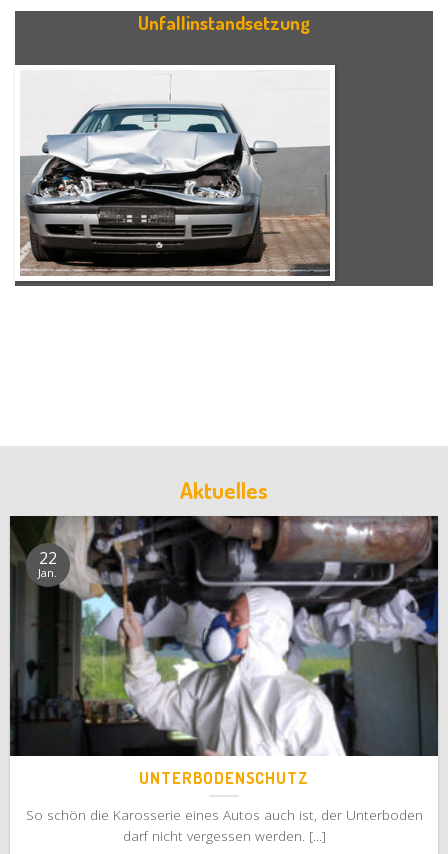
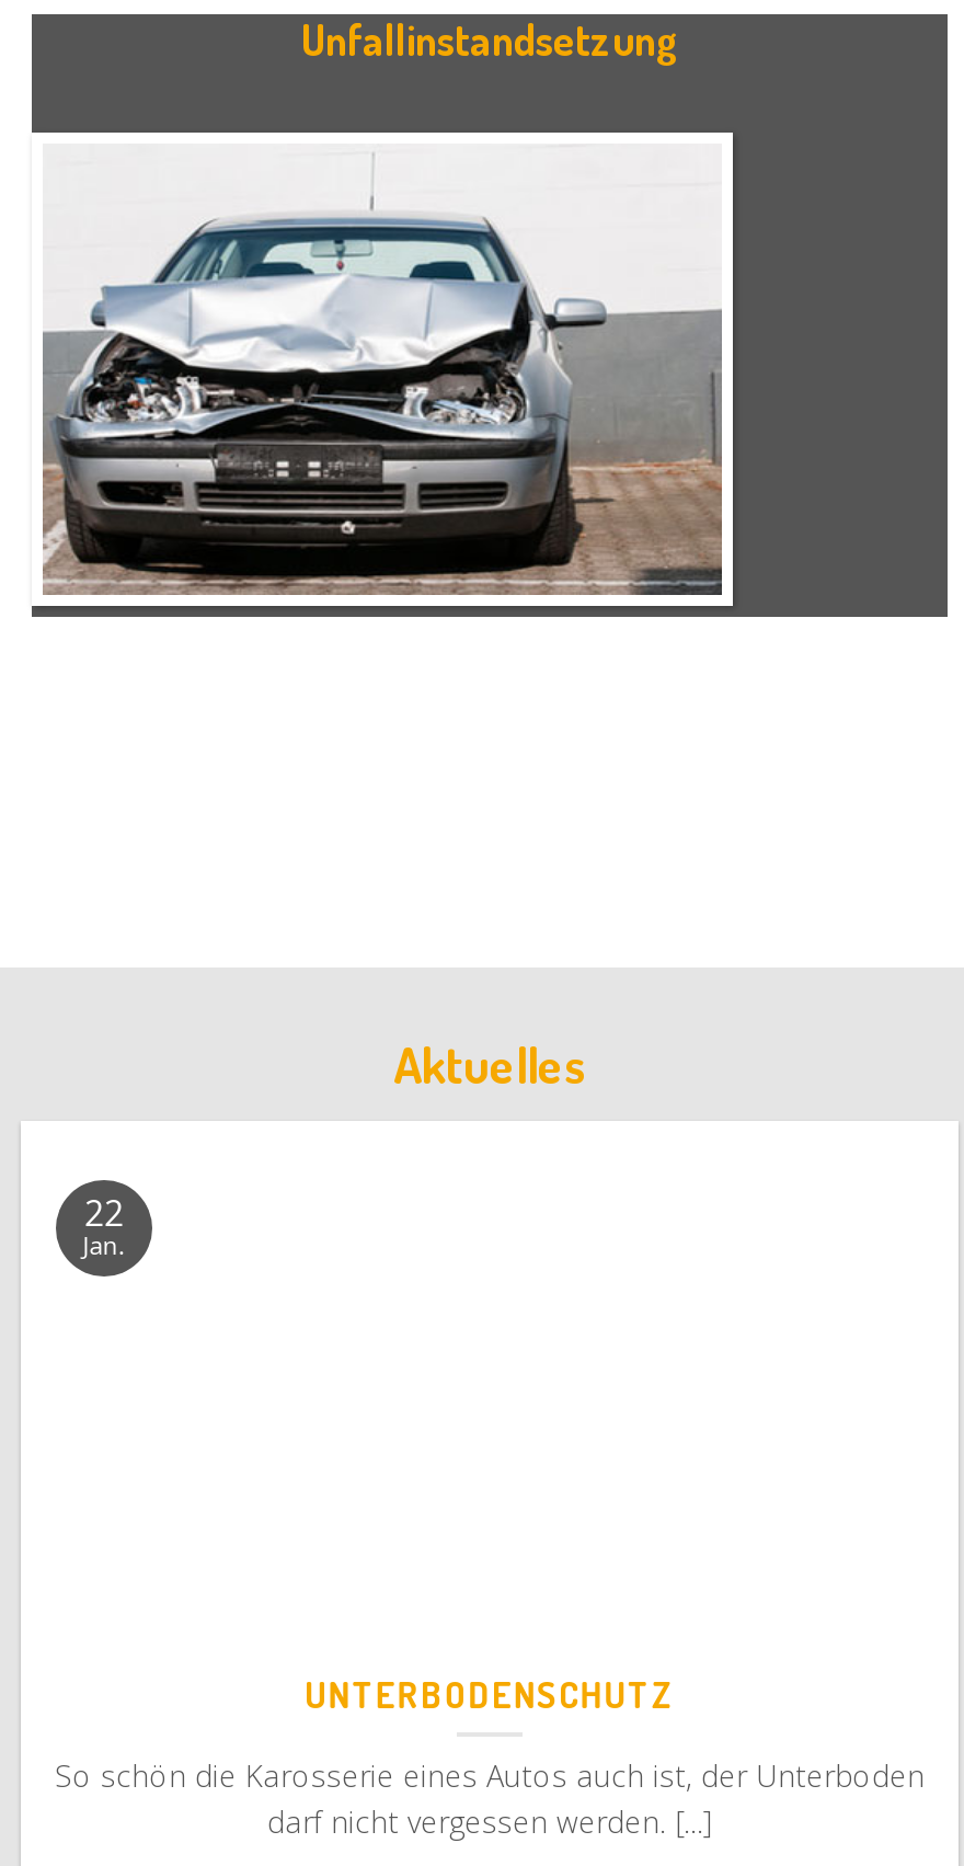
- [image]
